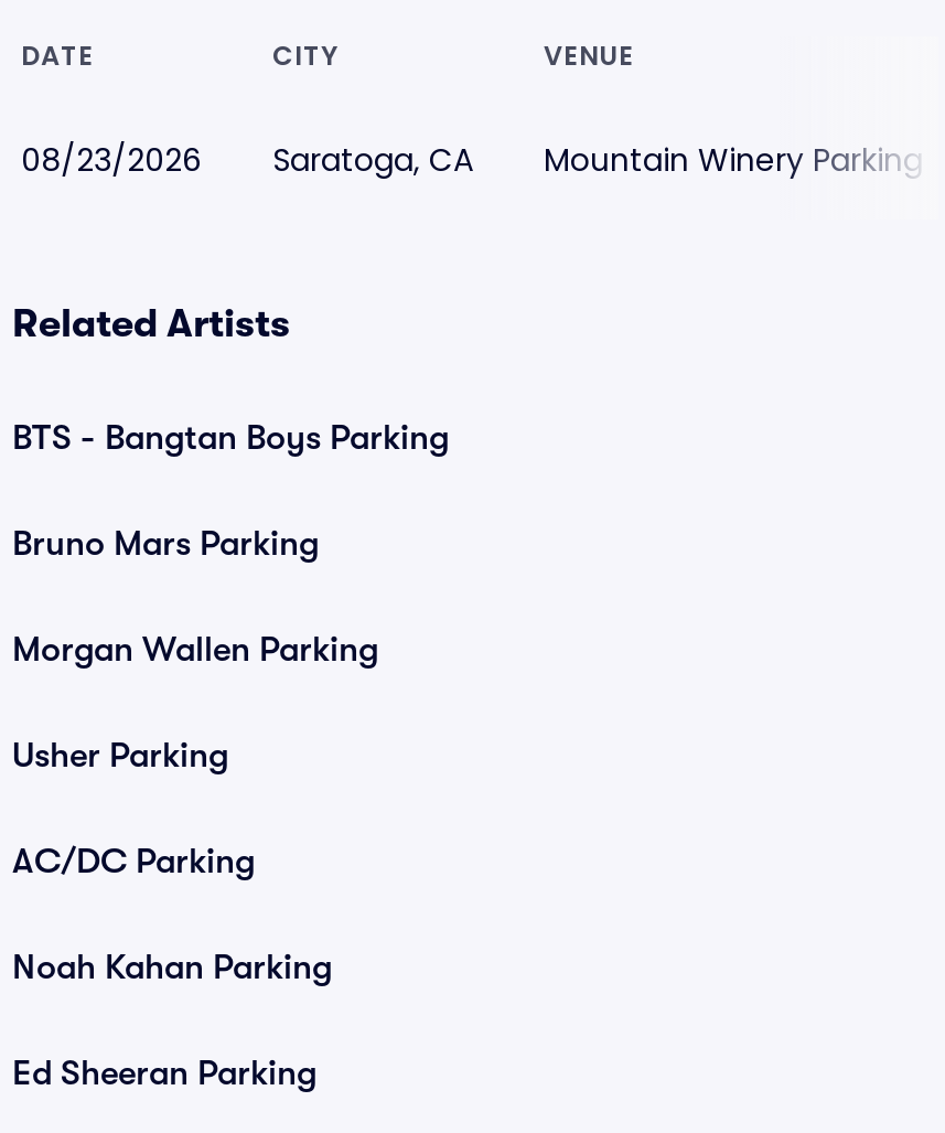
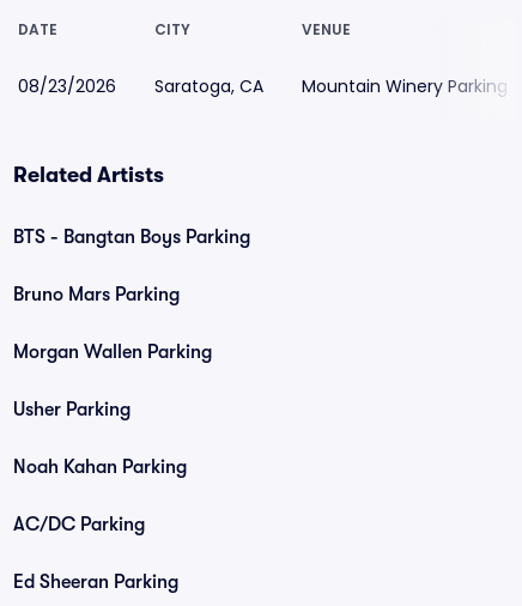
moved down: AC/DC Parking

moved up: Noah Kahan Parking
